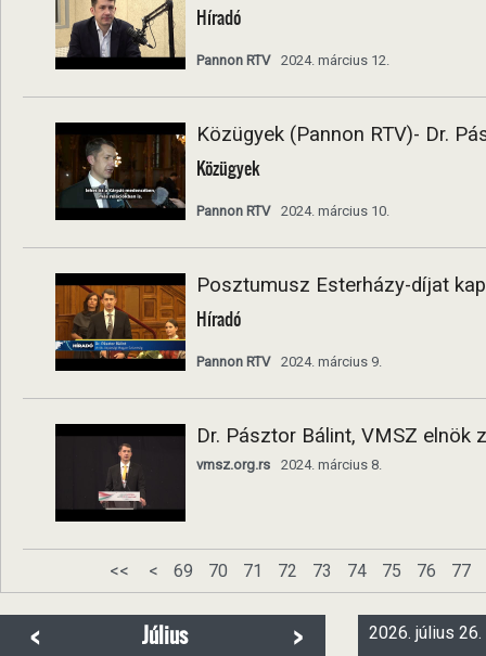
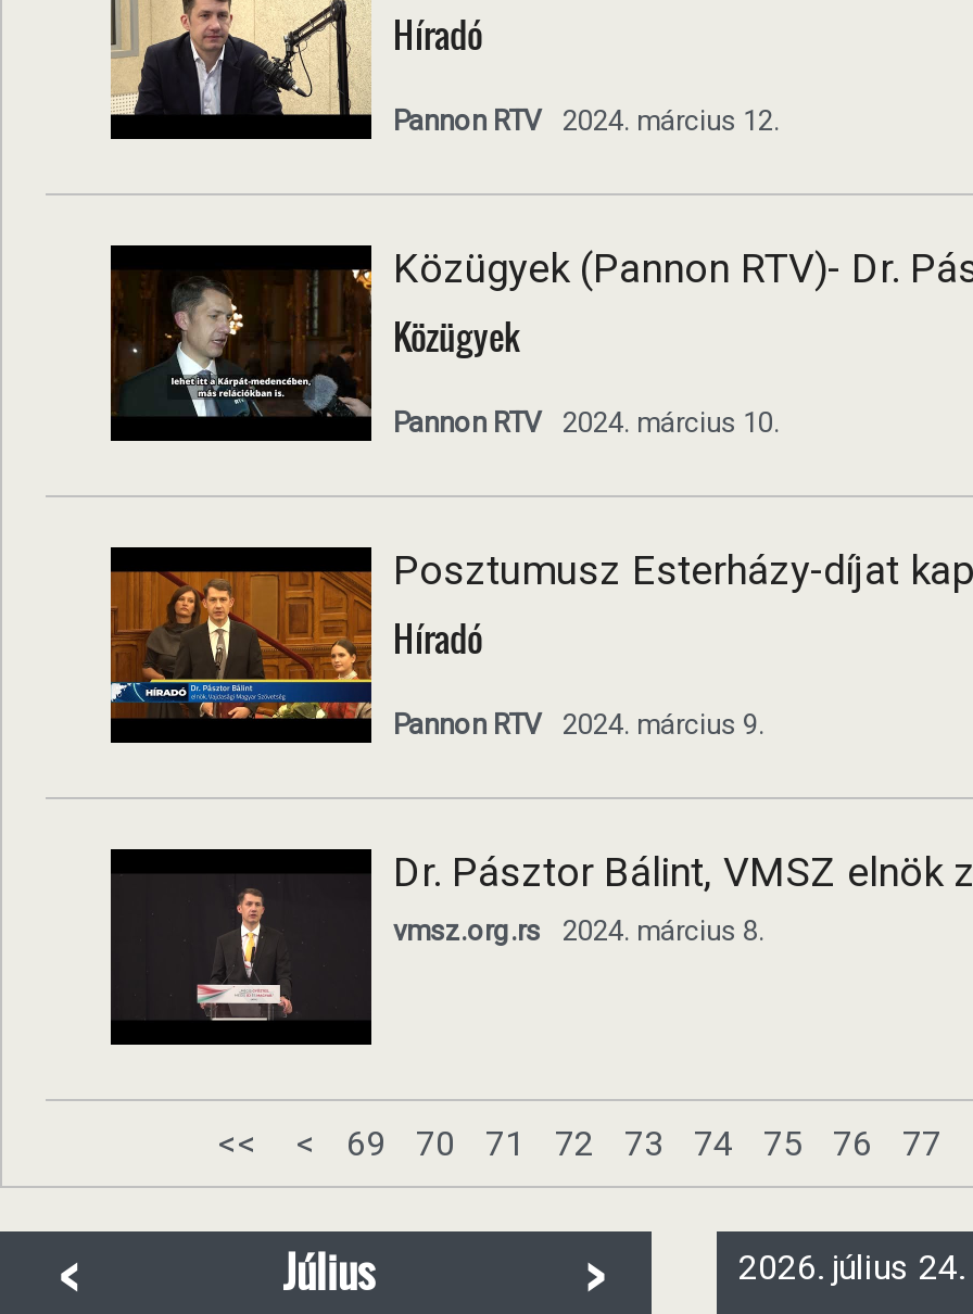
- 2026. július 26.
+ 2026. július 24.
